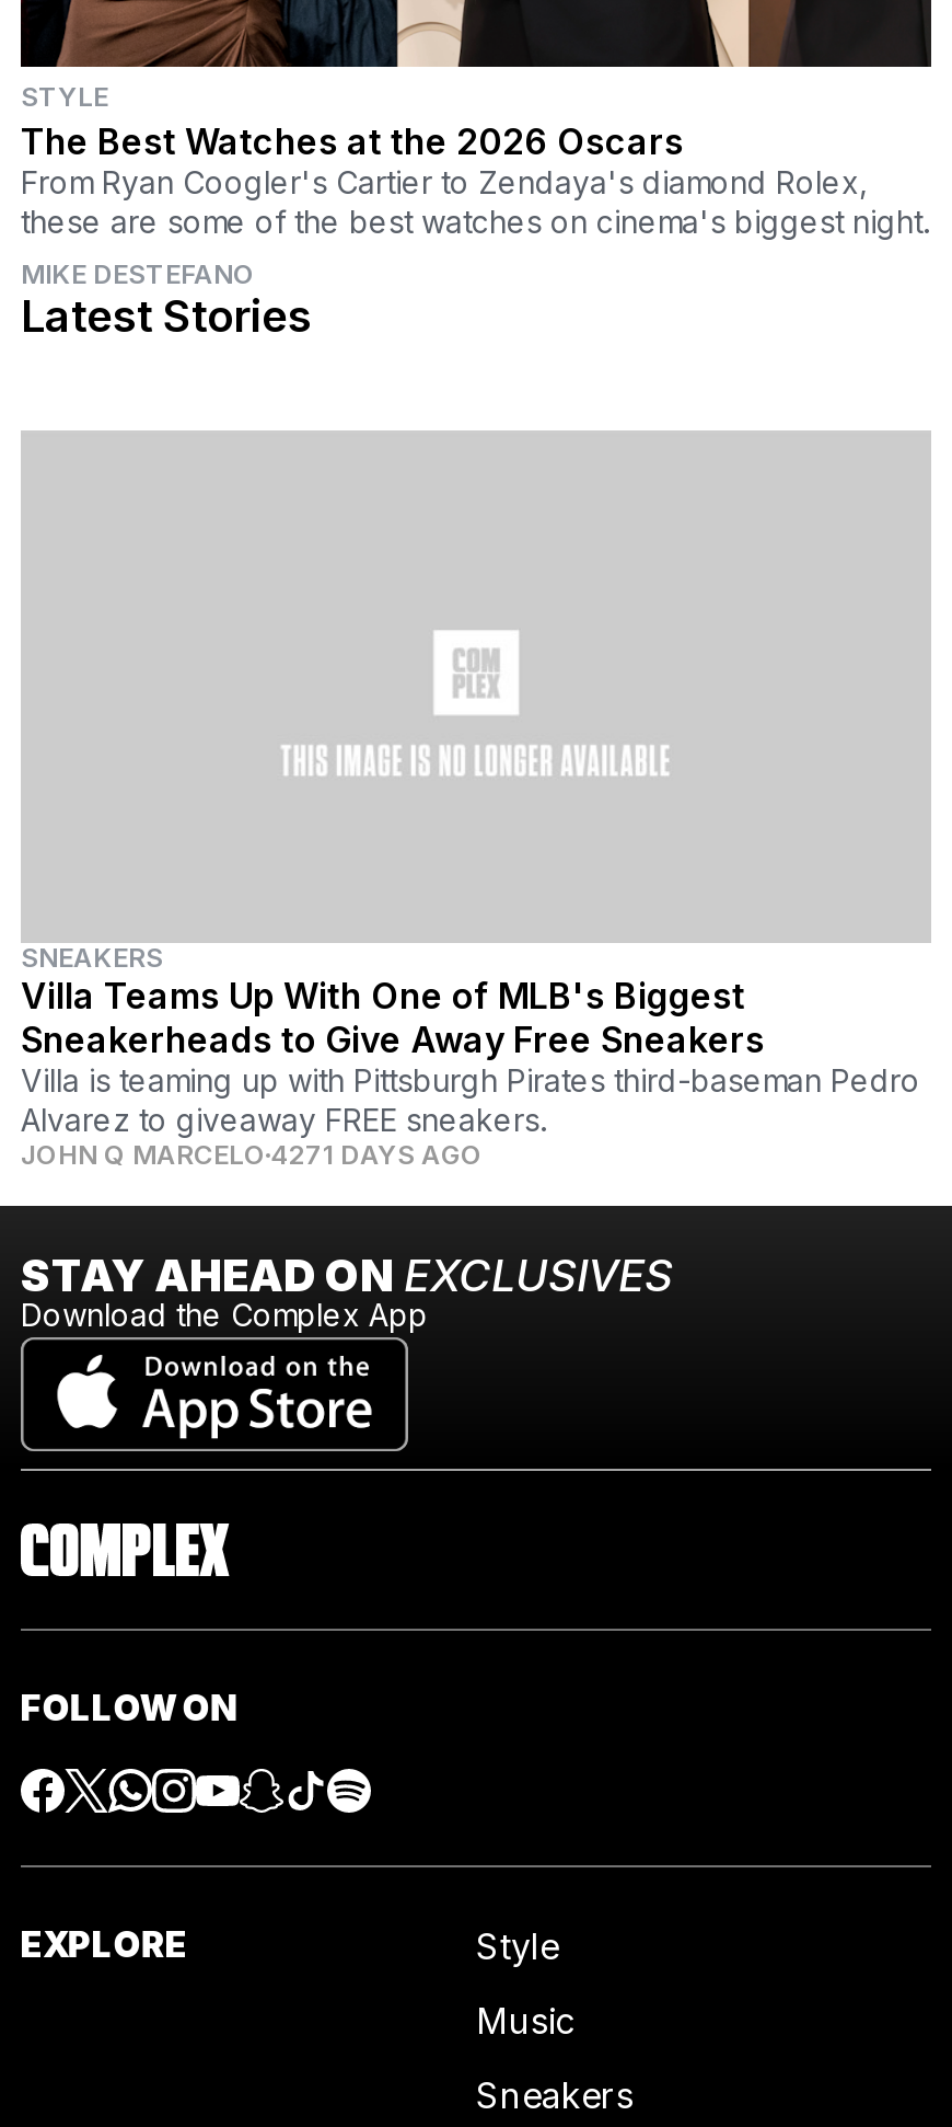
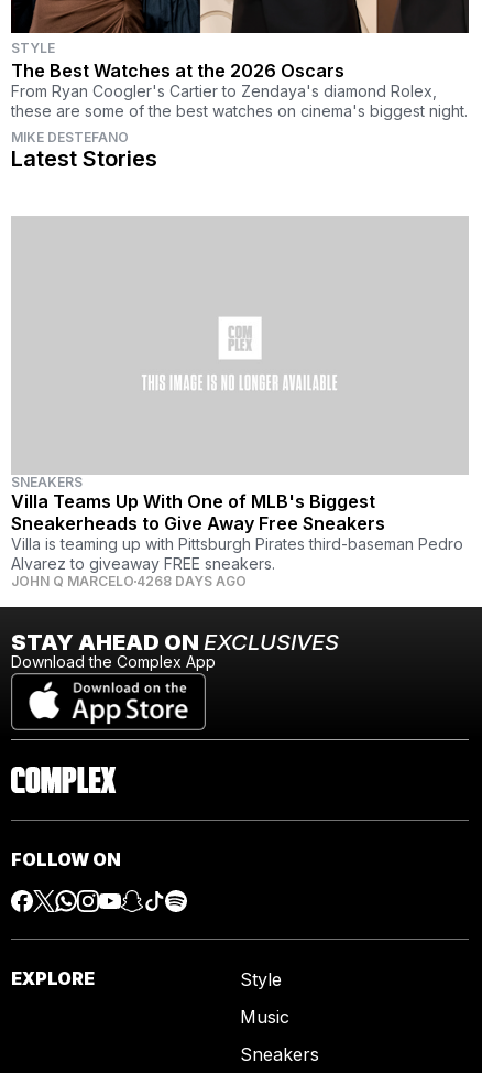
- JOHN Q MARCELO 4271 DAYS AGO
+ JOHN Q MARCELO 4268 DAYS AGO
